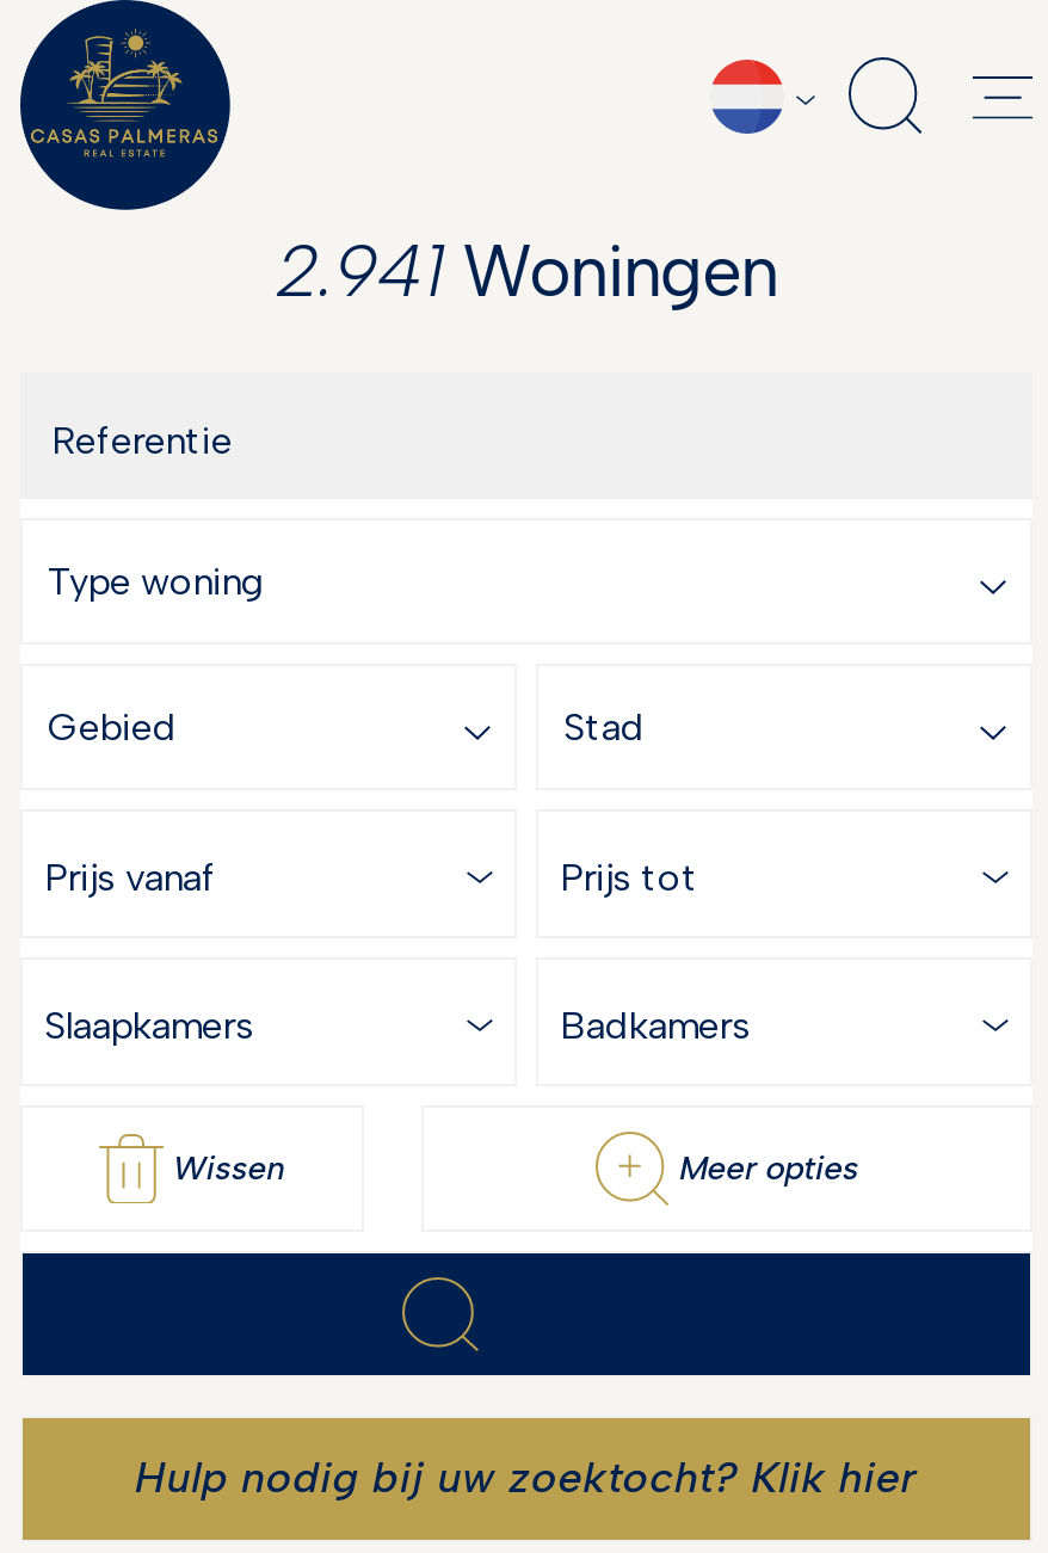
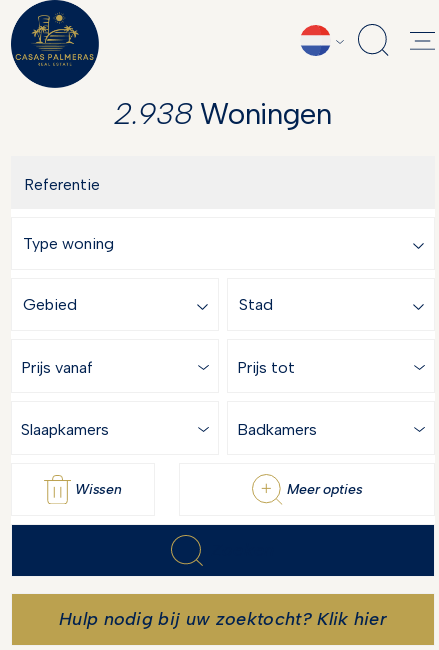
- 2.941 Woningen
+ 2.938 Woningen
